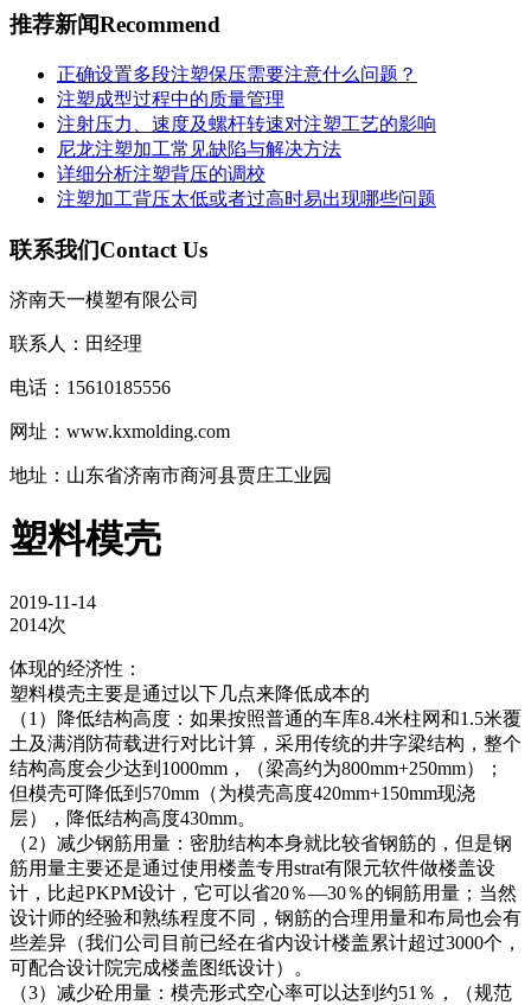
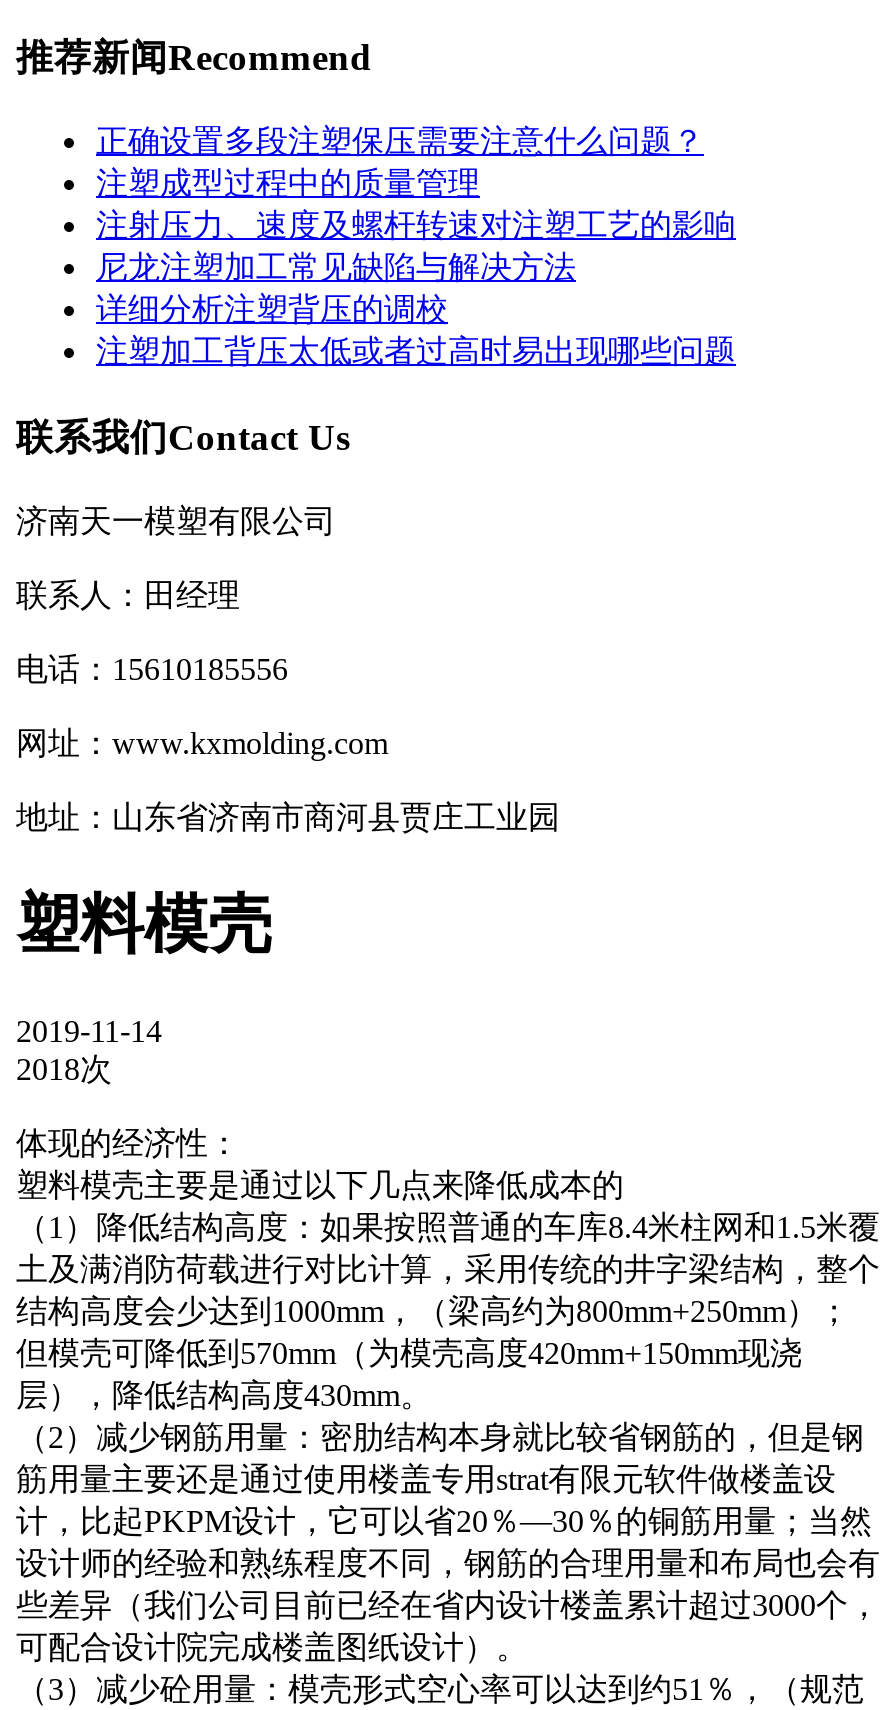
- 2014次
+ 2018次
